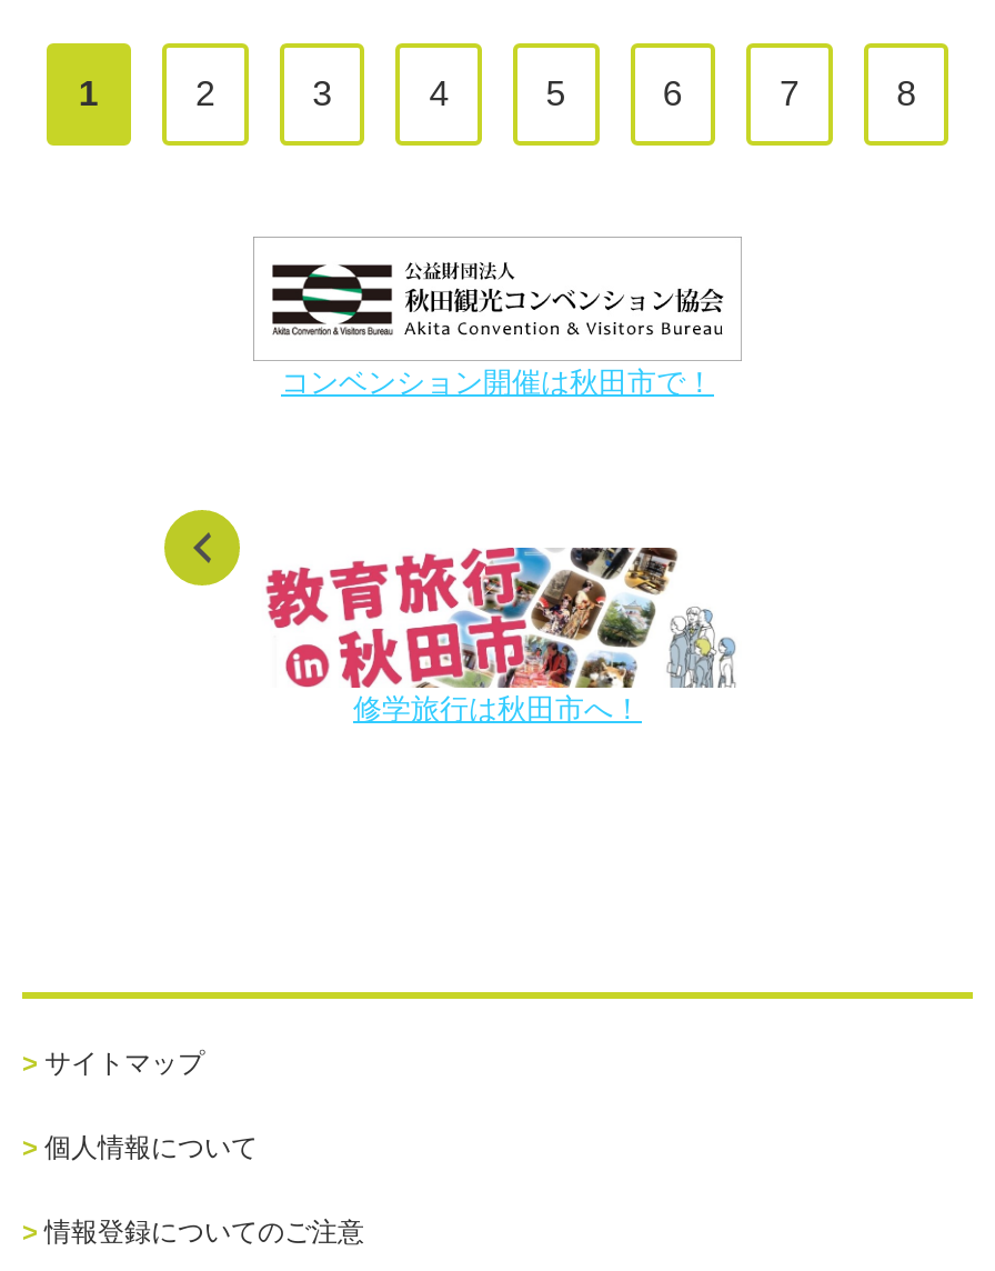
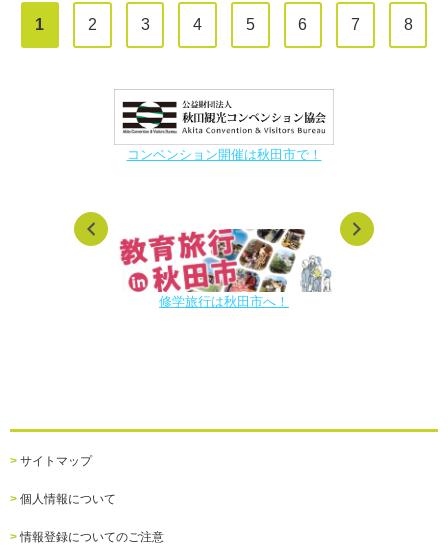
+ [image]
